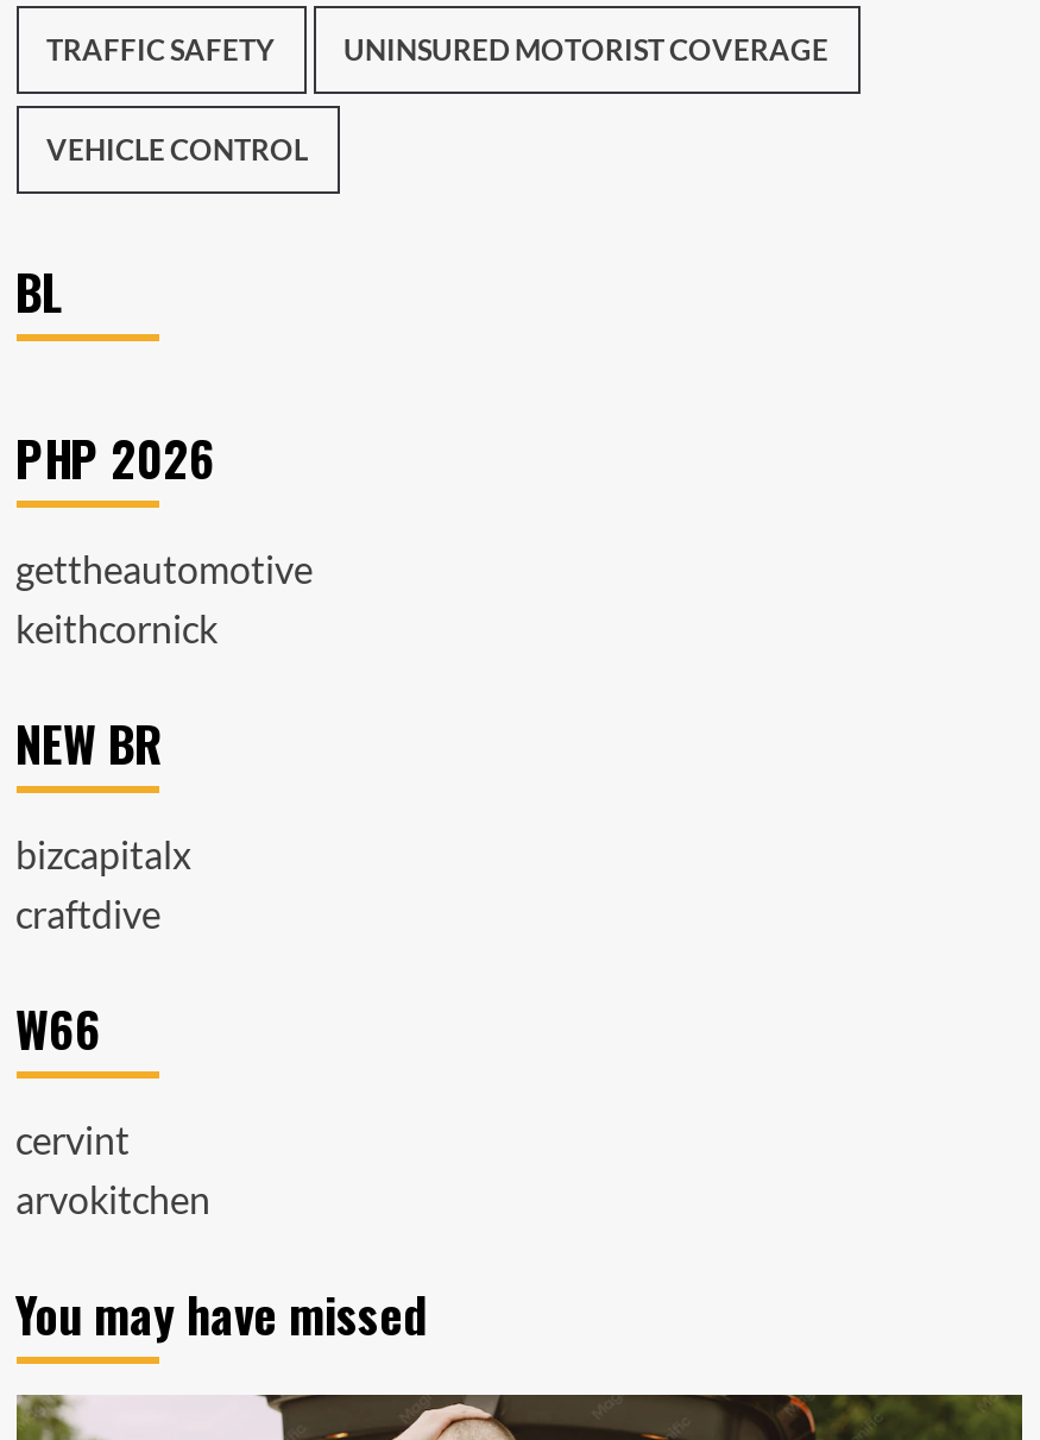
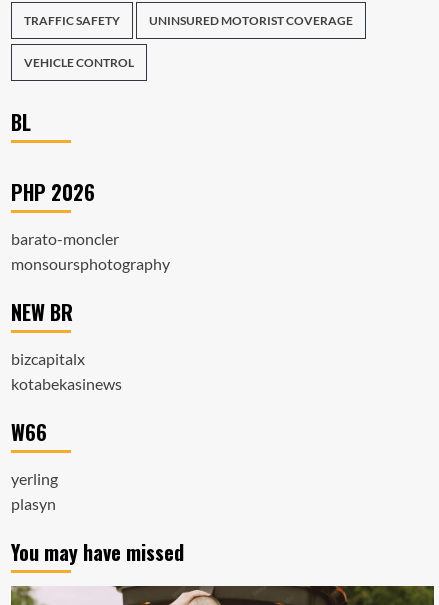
- gettheautomotive
- keithcornick
+ barato-moncler
+ monsoursphotography

- craftdive
+ kotabekasinews

- cervint
- arvokitchen
+ yerling
+ plasyn
